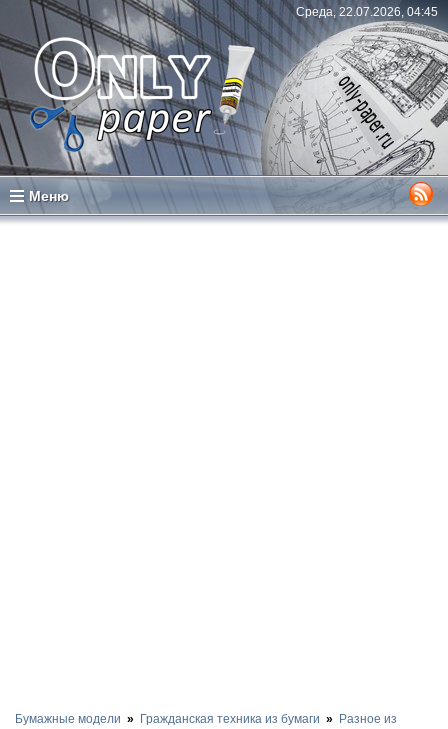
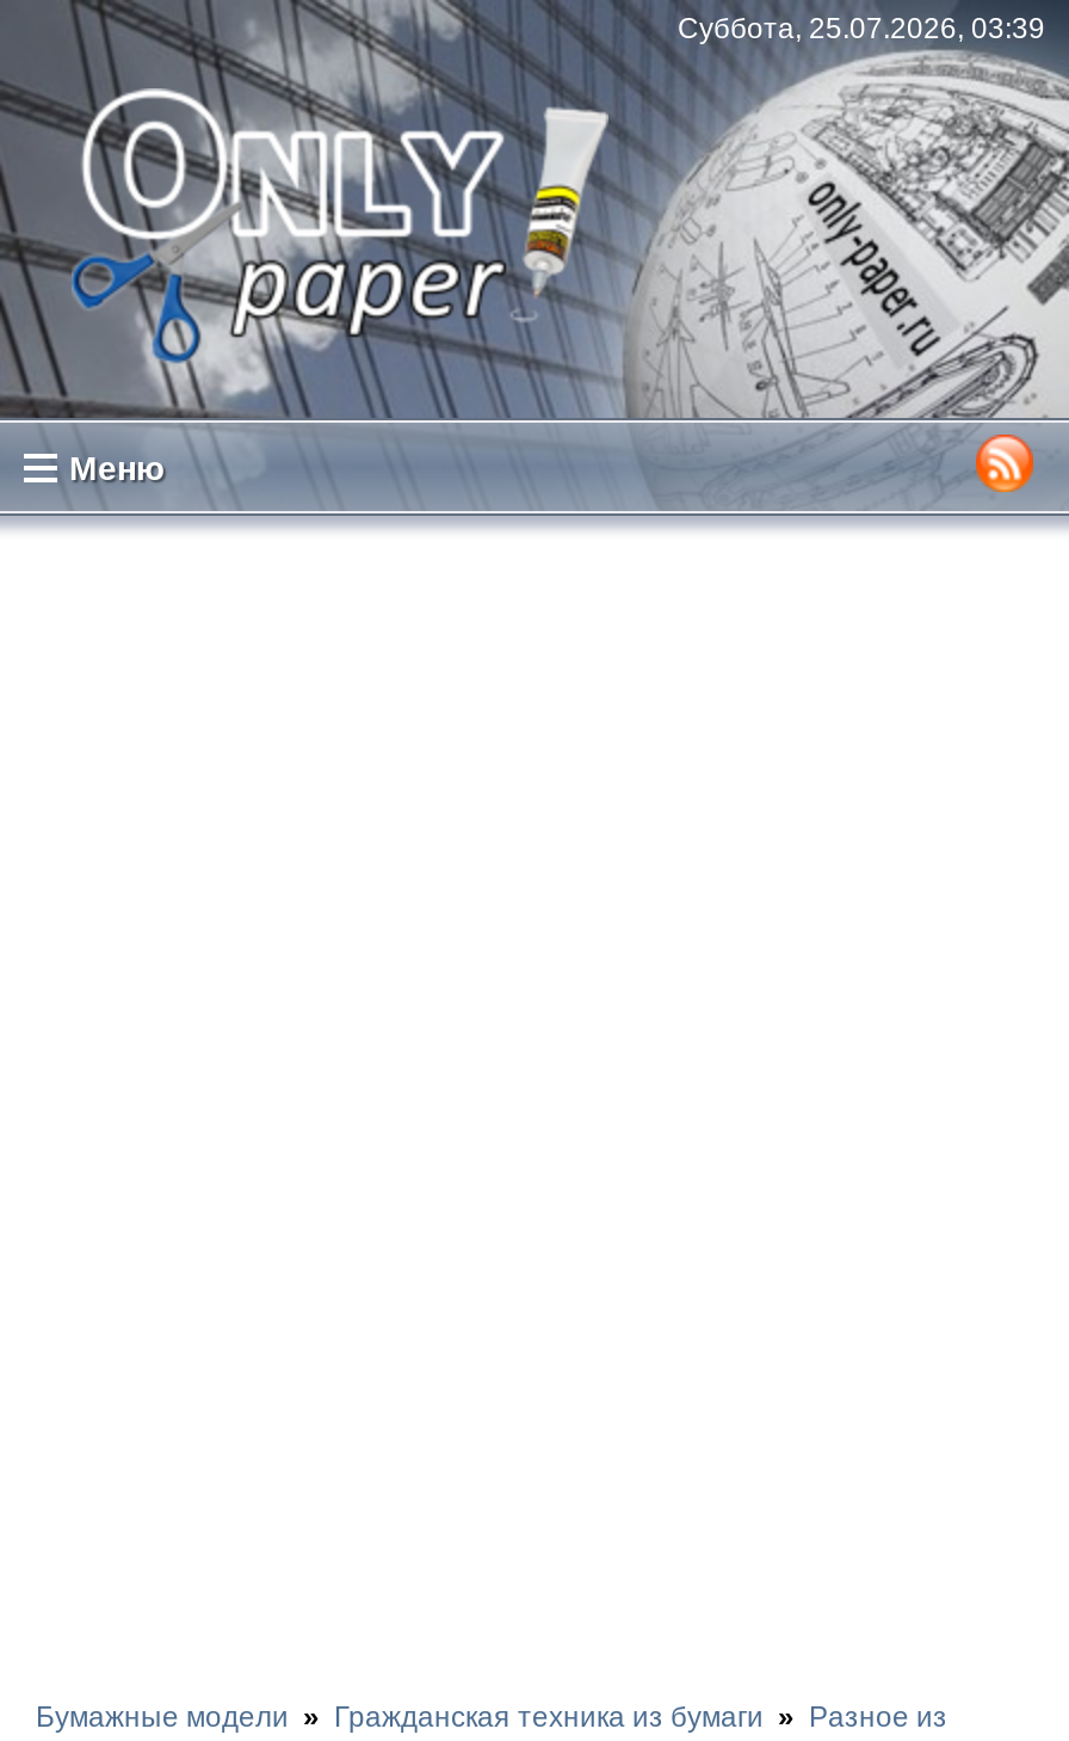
- Среда, 22.07.2026, 04:45
+ Суббота, 25.07.2026, 03:39
